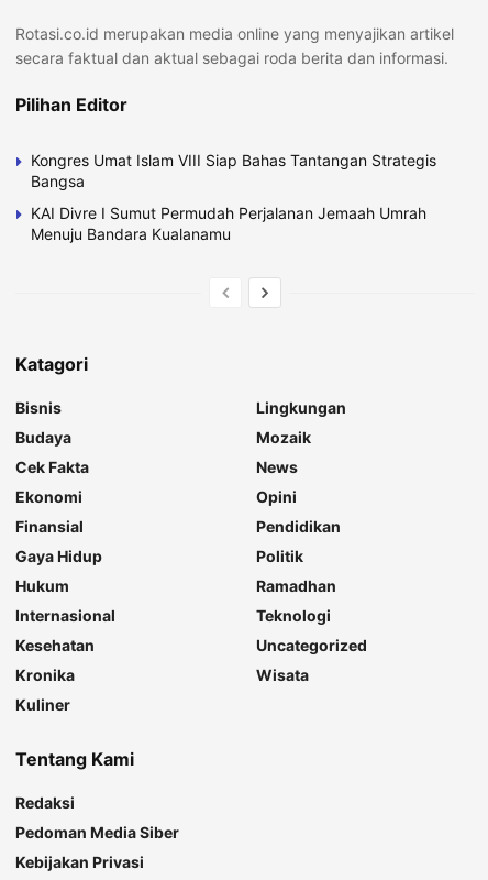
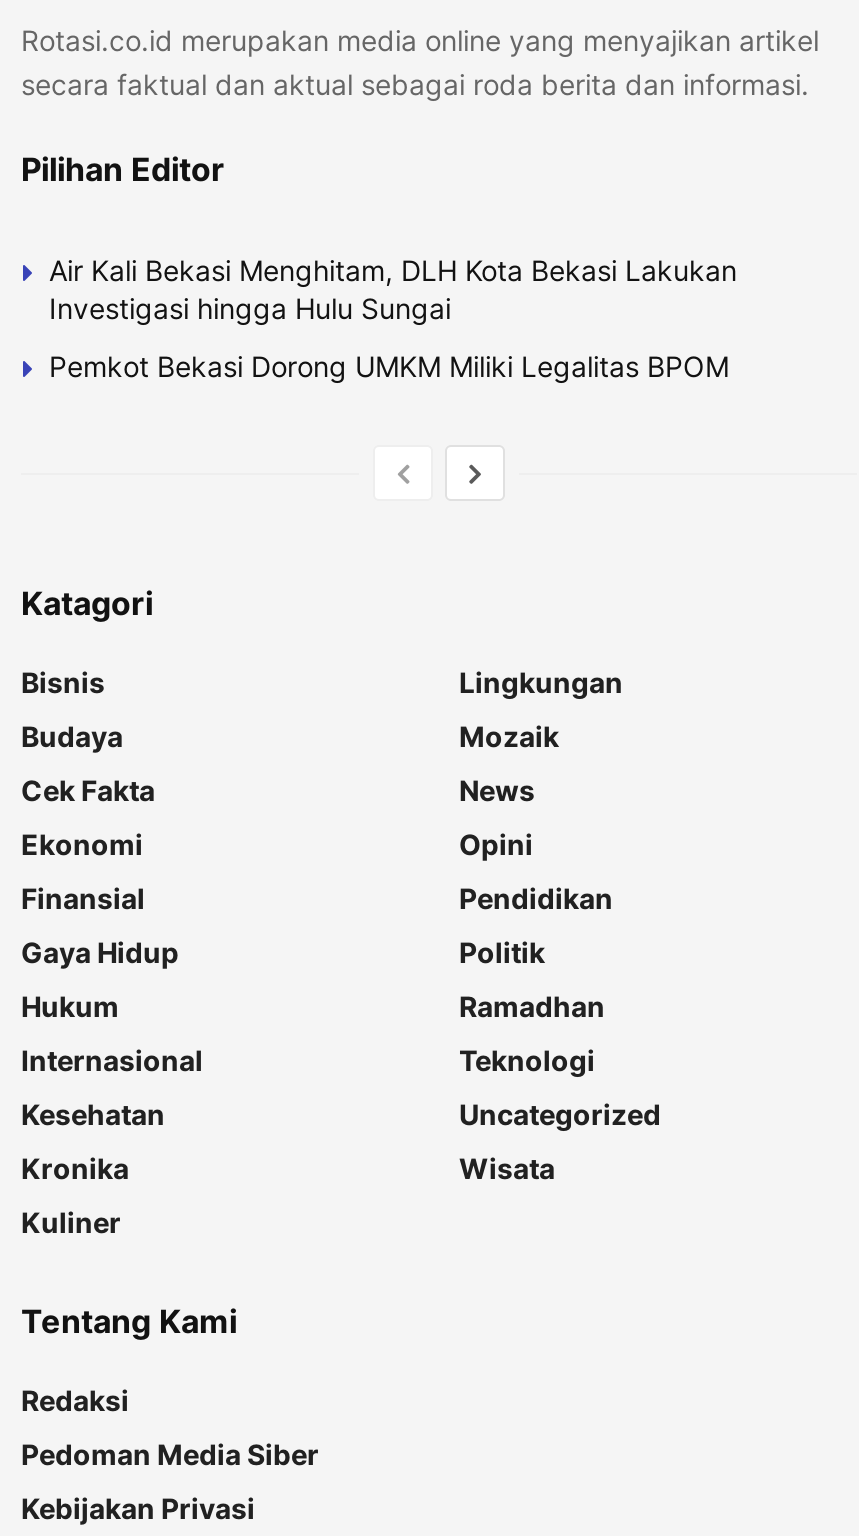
- Kongres Umat Islam VIII Siap Bahas Tantangan Strategis
- Bangsa
+ Air Kali Bekasi Menghitam, DLH Kota Bekasi Lakukan
+ Investigasi hingga Hulu Sungai

- KAI Divre I Sumut Permudah Perjalanan Jemaah Umrah
- Menuju Bandara Kualanamu
+ Pemkot Bekasi Dorong UMKM Miliki Legalitas BPOM
